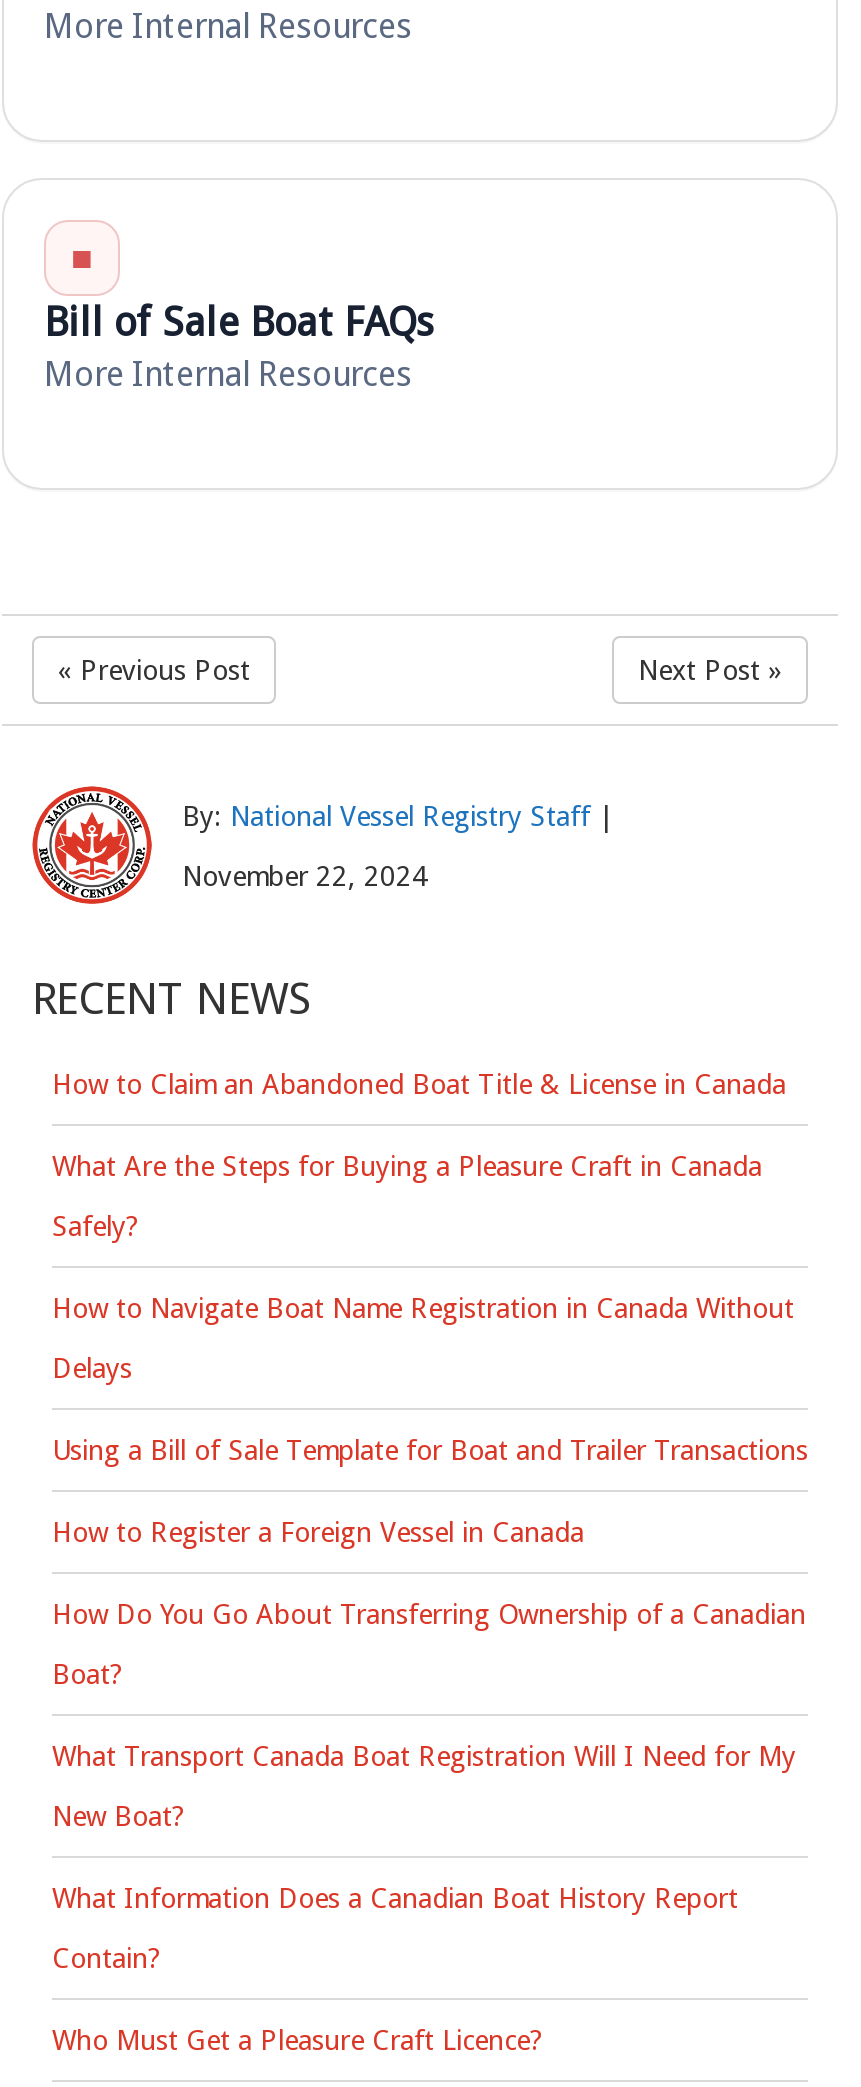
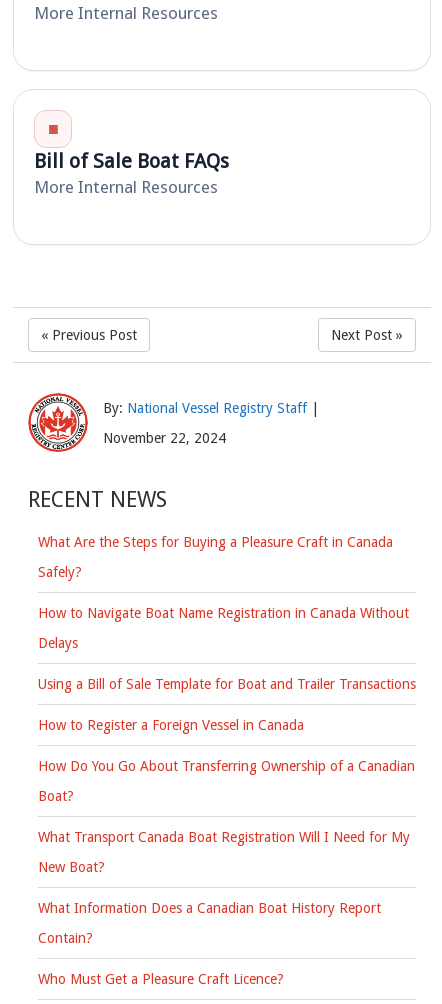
- How to Claim an Abandoned Boat Title & License in Canada
